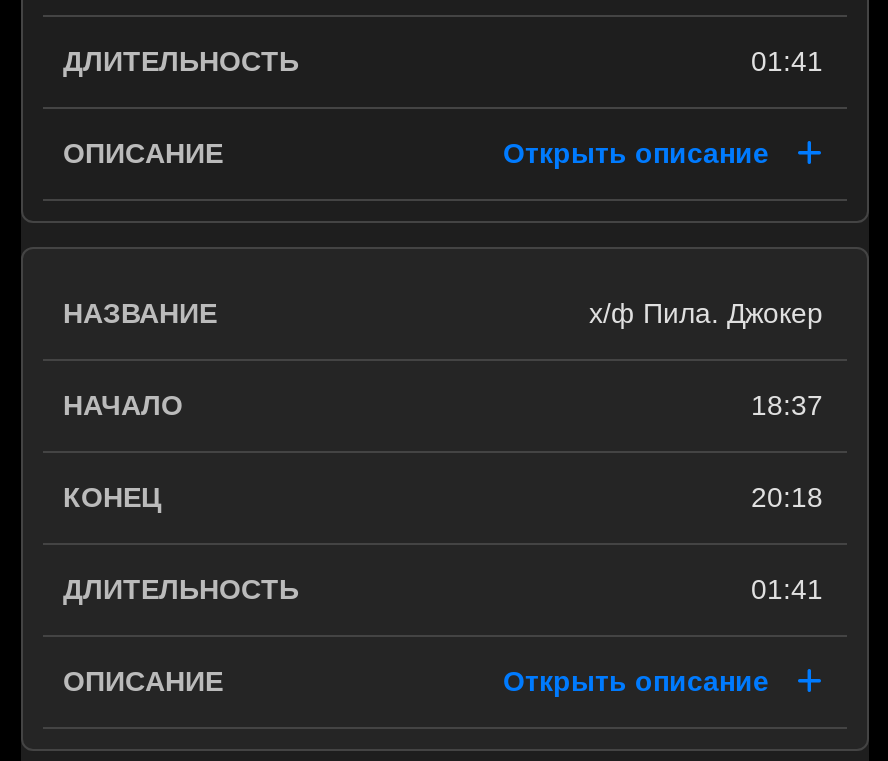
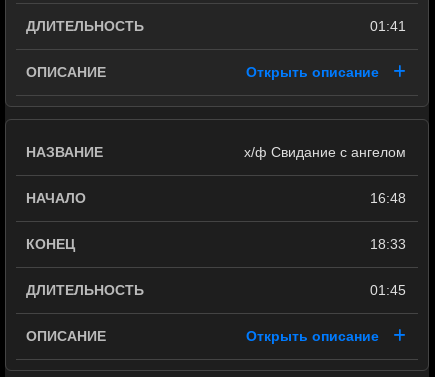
- х/ф Пила. Джокер
+ х/ф Свидание с ангелом

- 18:37
+ 16:48

- 20:18
+ 18:33

- 01:41
+ 01:45
